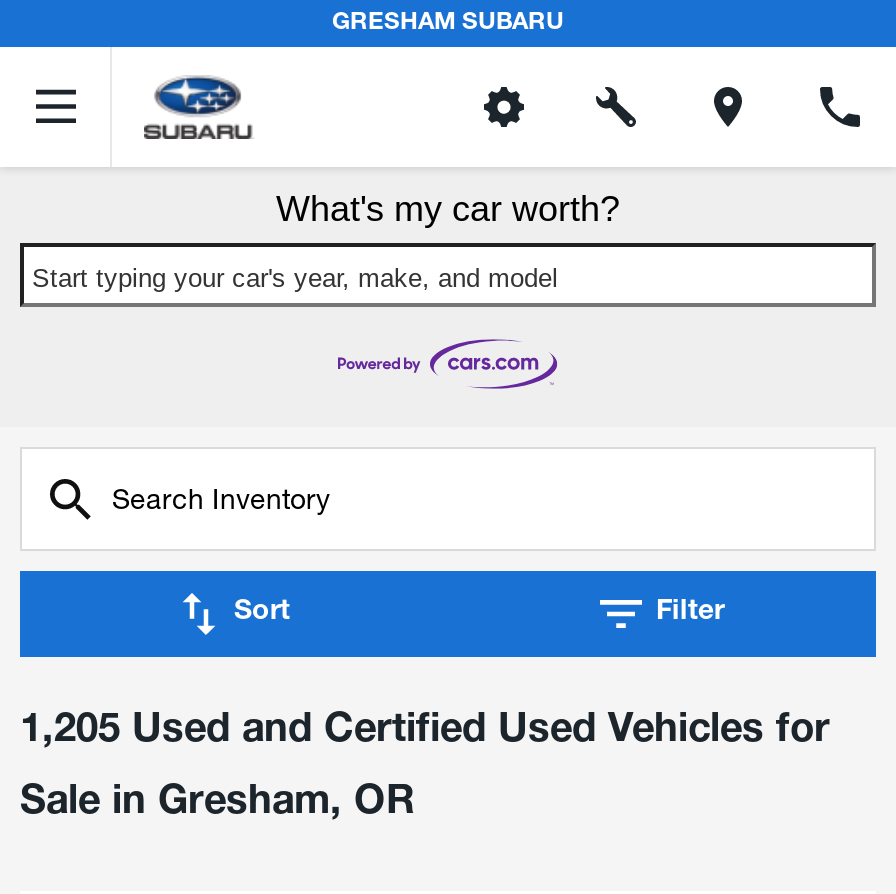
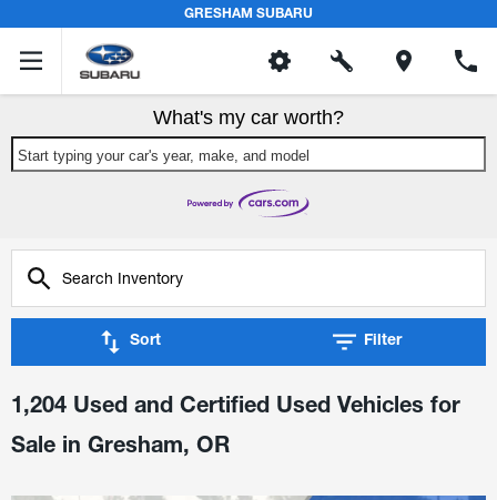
- 1,205 Used and Certified Used Vehicles for
+ 1,204 Used and Certified Used Vehicles for
